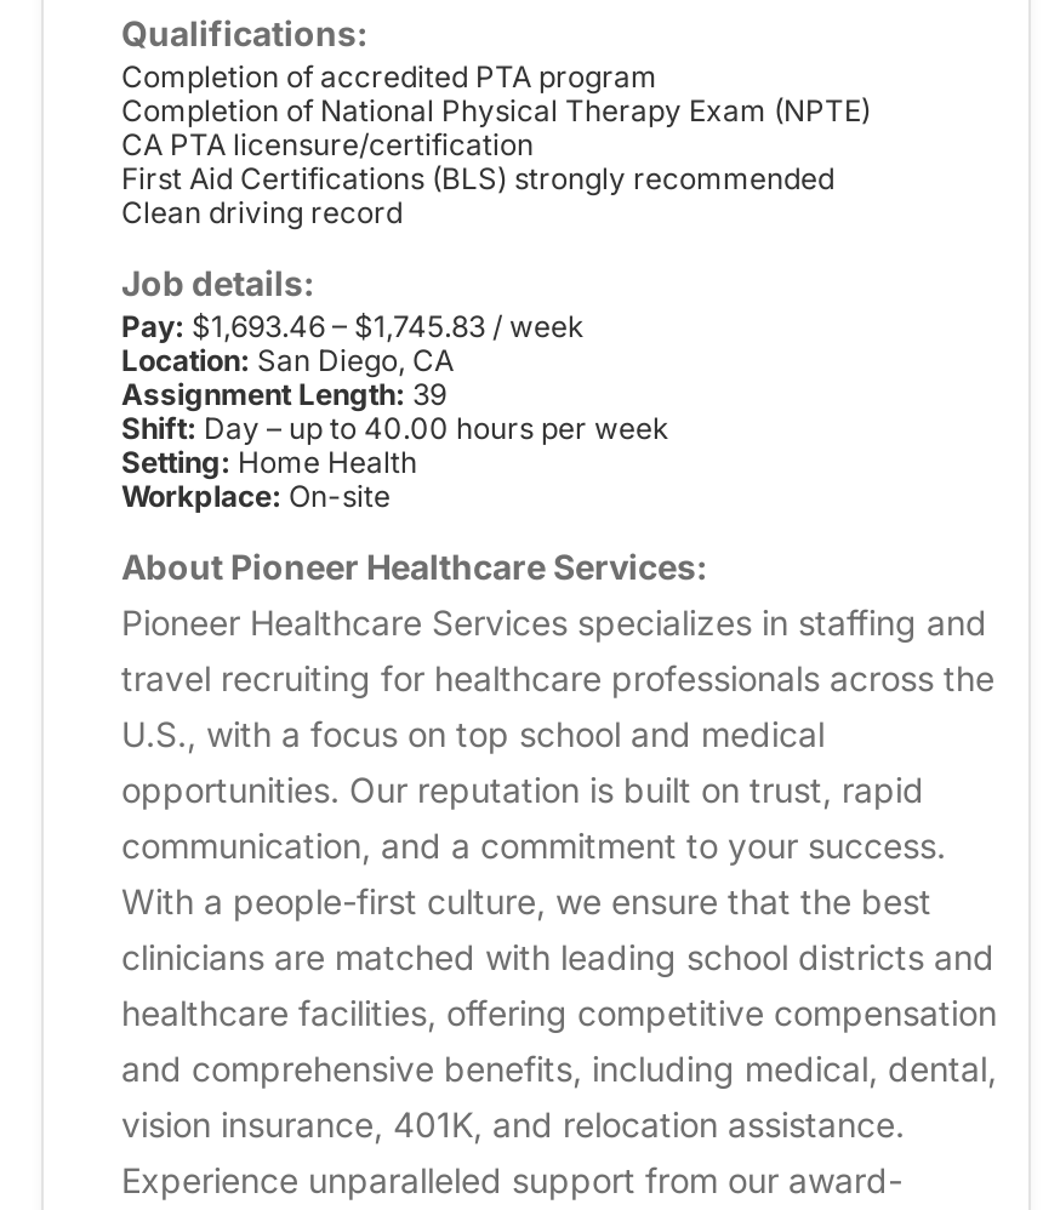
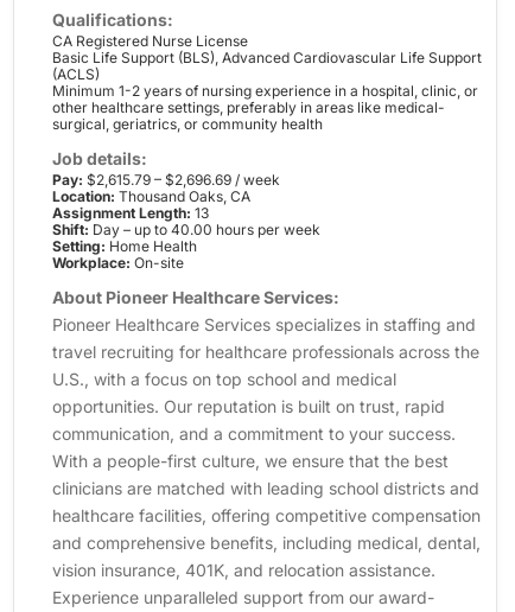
- Completion of accredited PTA program
- Completion of National Physical Therapy Exam (NPTE)
- CA PTA licensure/certification
- First Aid Certifications (BLS) strongly recommended
- Clean driving record
+ CA Registered Nurse License
+ Basic Life Support (BLS), Advanced Cardiovascular Life Support
+ (ACLS)
+ Minimum 1-2 years of nursing experience in a hospital, clinic, or
+ other healthcare settings, preferably in areas like medical-
+ surgical, geriatrics, or community health

- Pay: $1,693.46 – $1,745.83 / week
+ Pay: $2,615.79 – $2,696.69 / week

- Location: San Diego, CA
+ Location: Thousand Oaks, CA

- Assignment Length: 39
+ Assignment Length: 13
